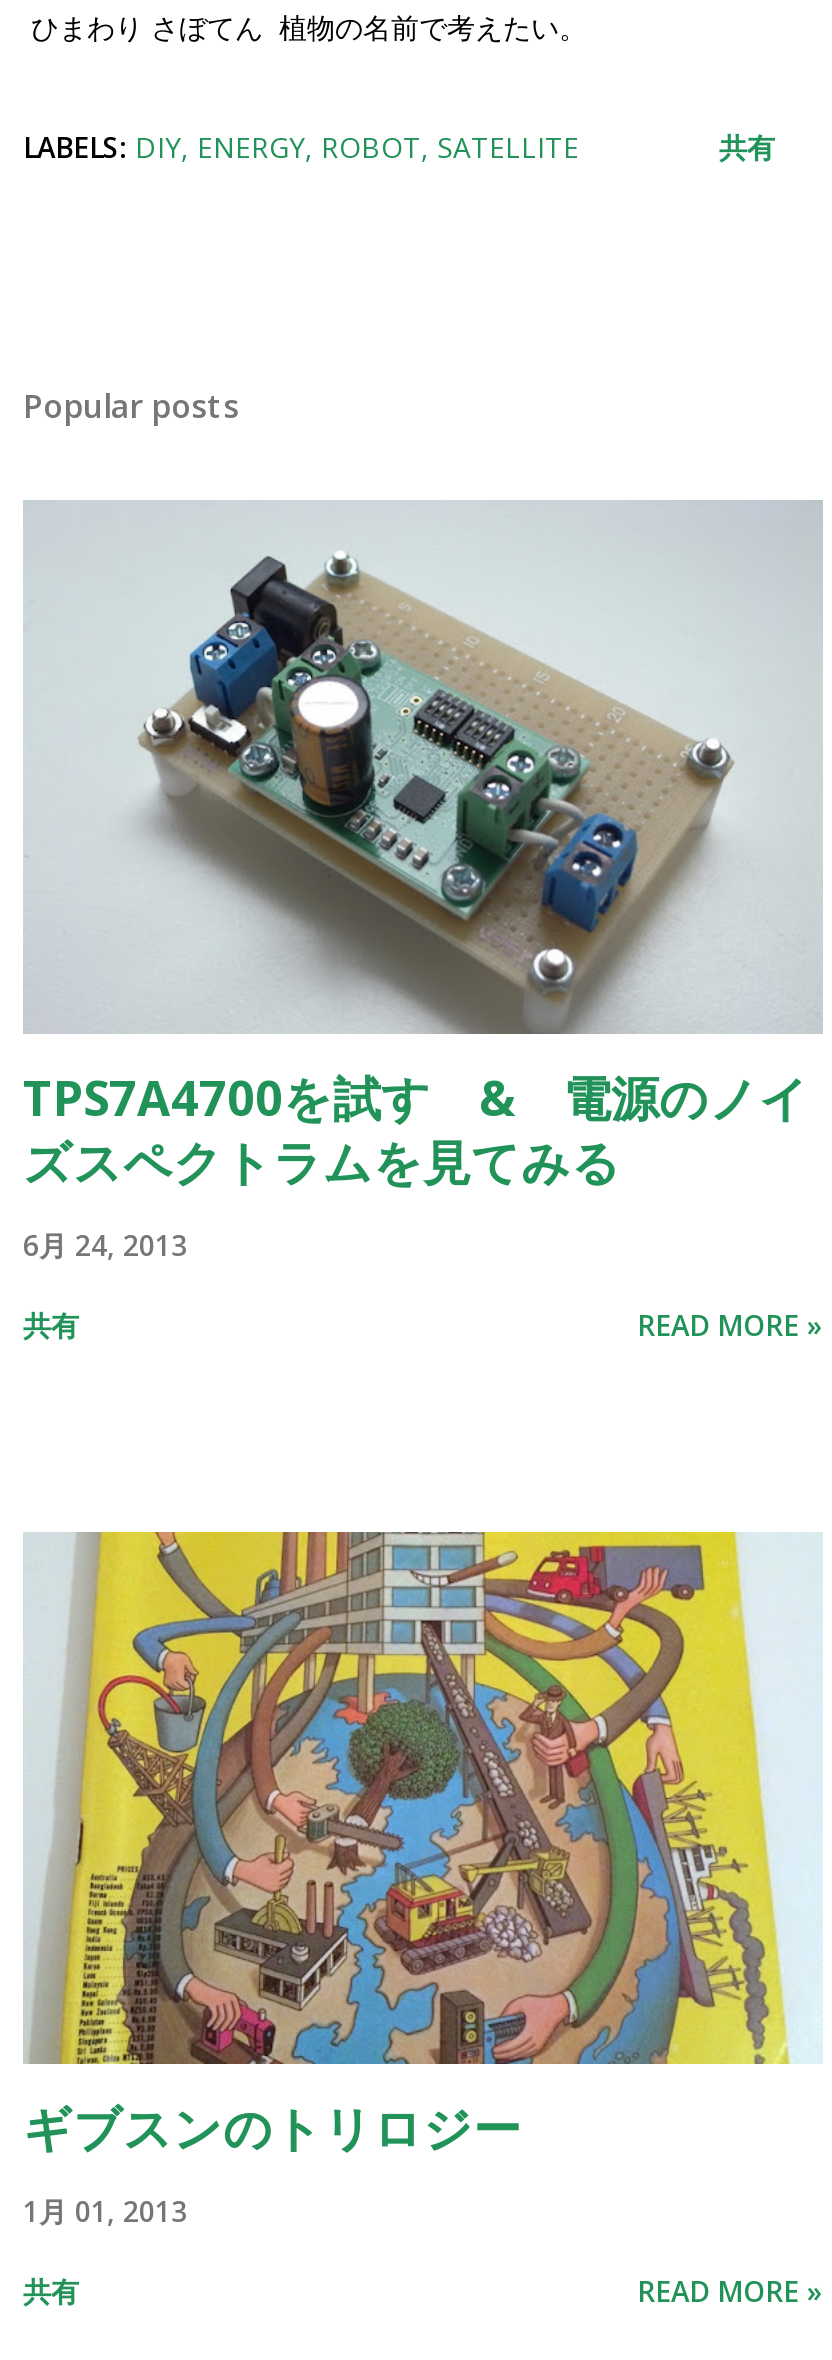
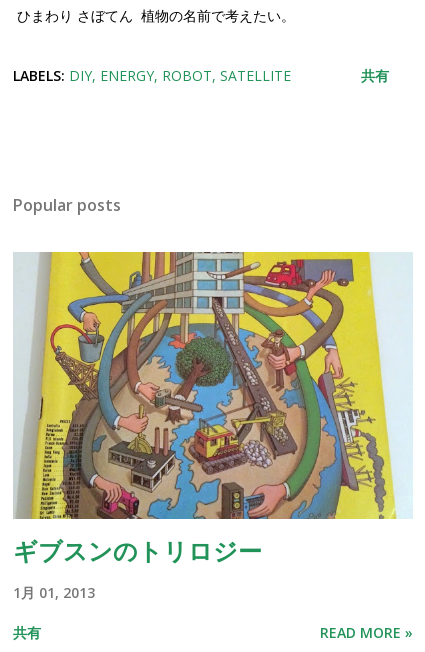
- [image]
- TPS7A4700を試す & 電源のノイ
- ズスペクトラムを見てみる
- 6月 24, 2013
- 共有
- READ MORE »
